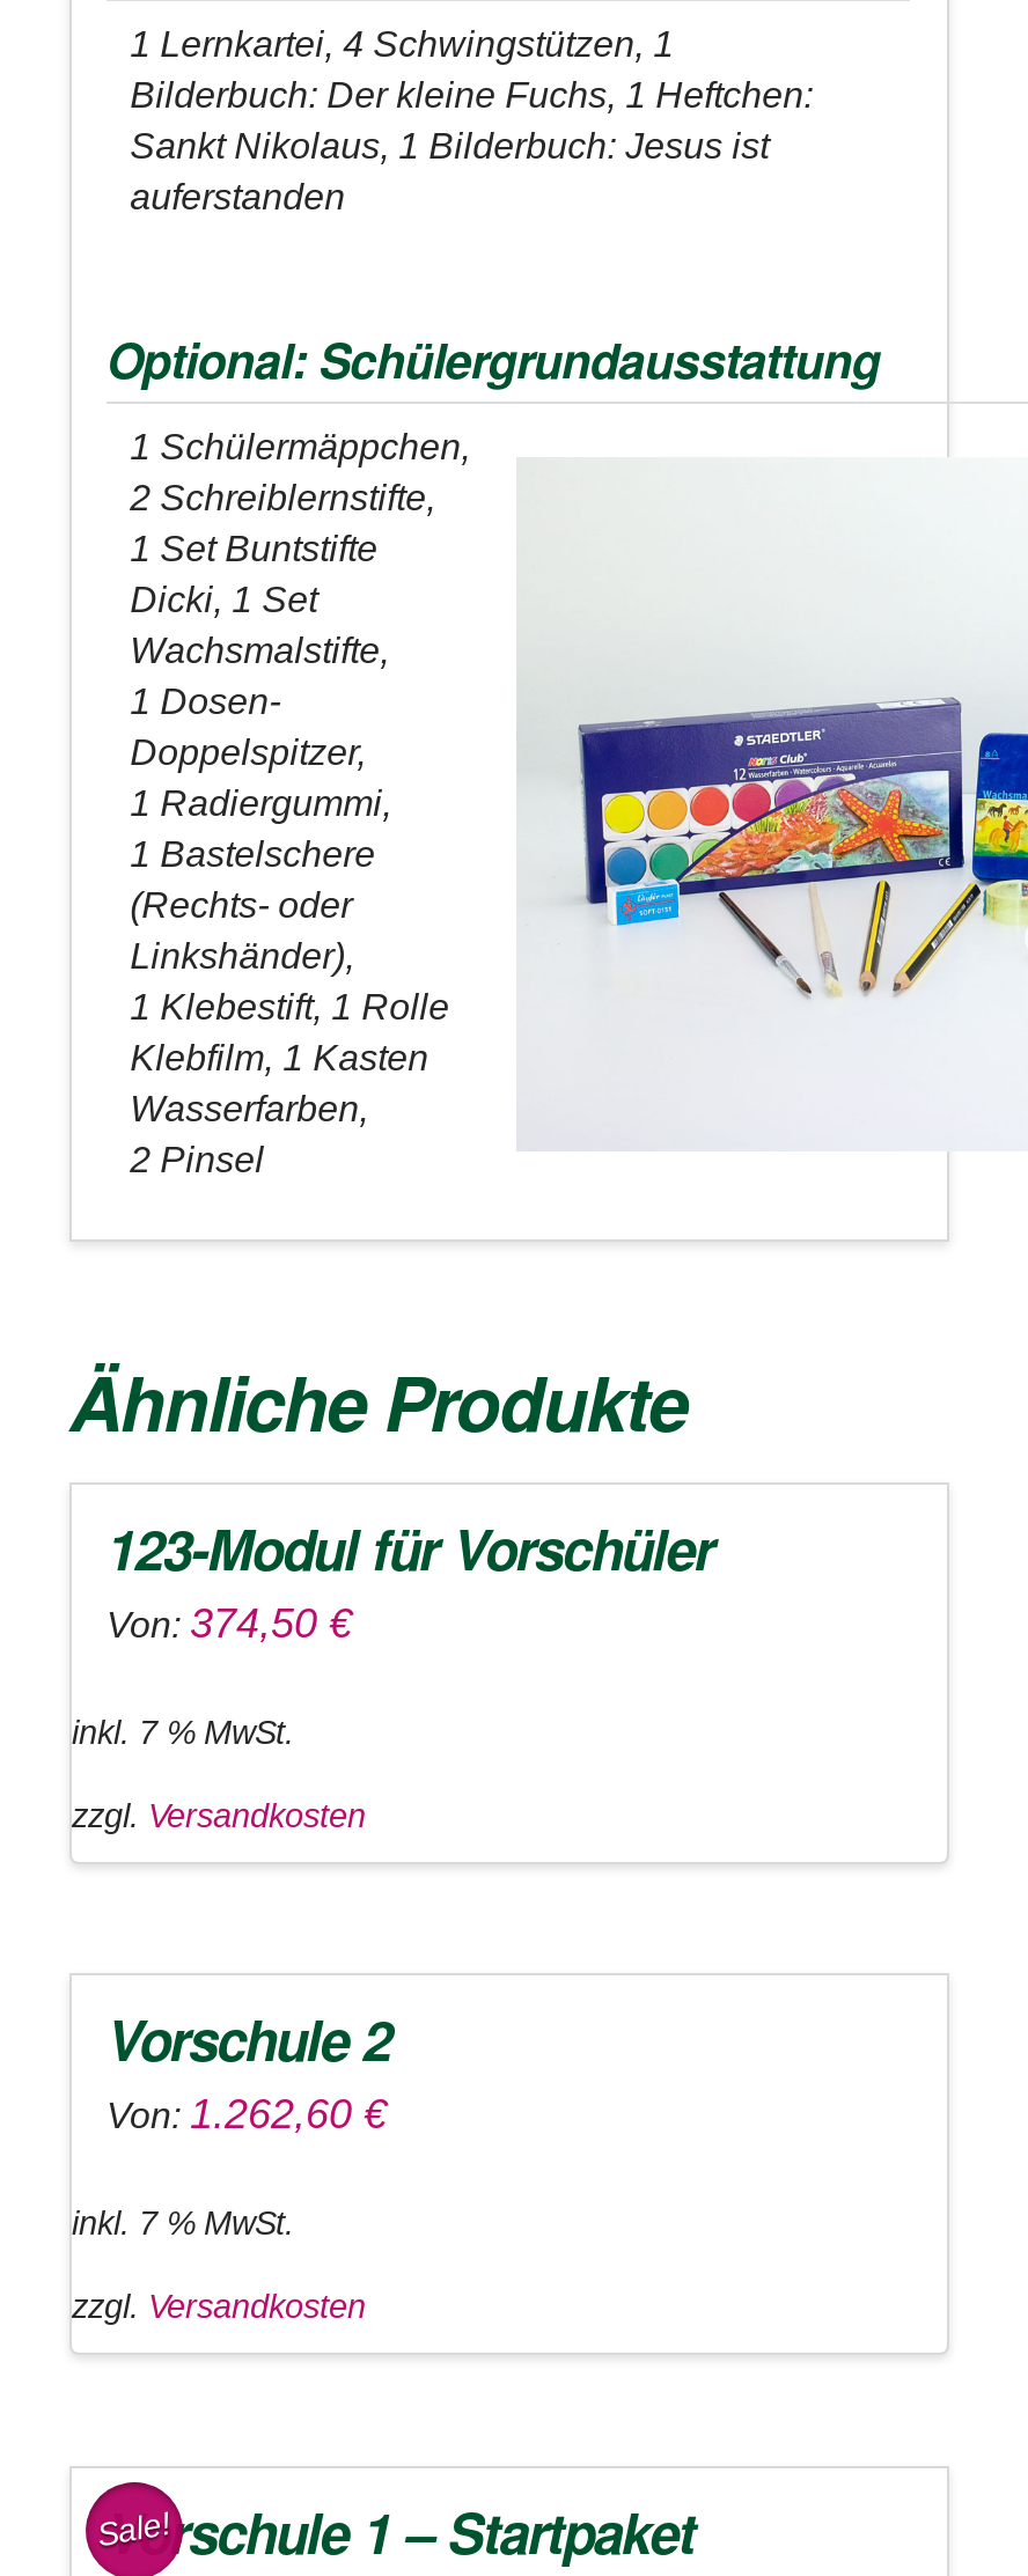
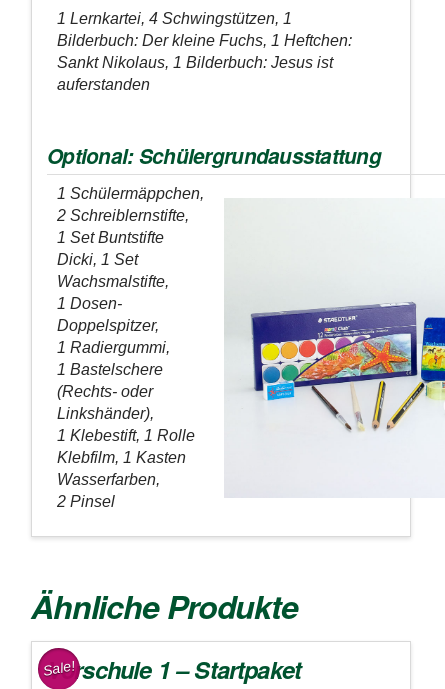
- 123-Modul für Vorschüler
- Von: 374,50 €
- inkl. 7 % MwSt.
- zzgl. Versandkosten
- Vorschule 2
- Von: 1.262,60 €
- inkl. 7 % MwSt.
- zzgl. Versandkosten
